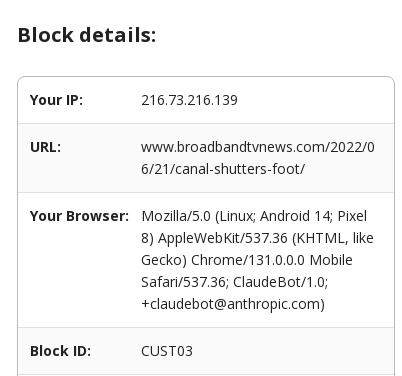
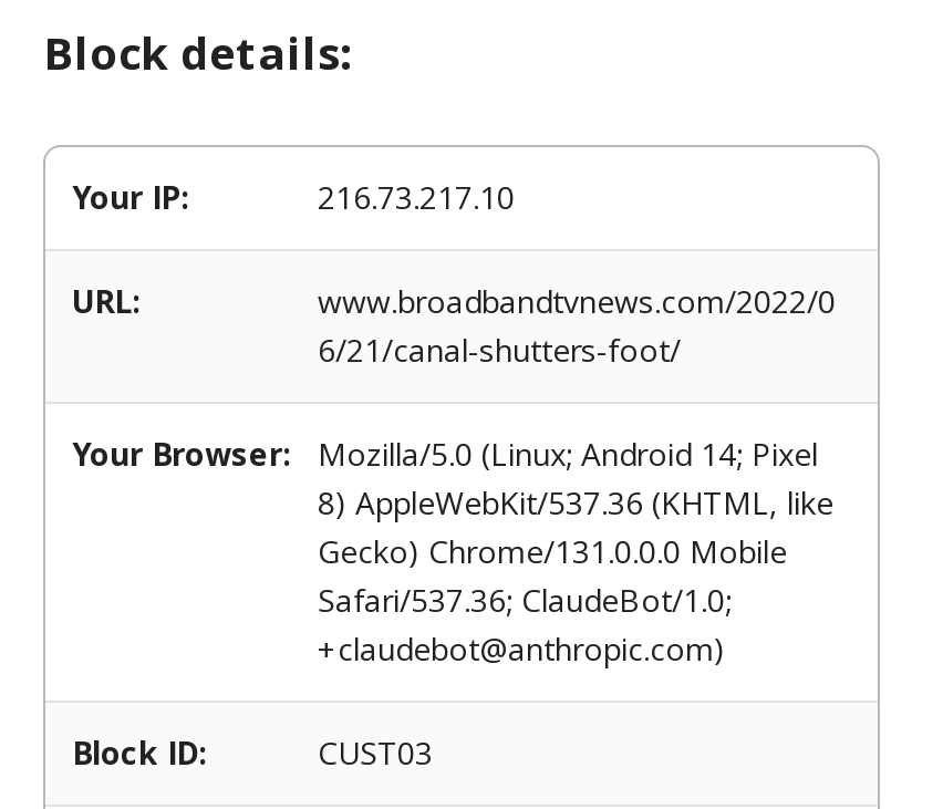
- 216.73.216.139
+ 216.73.217.10
